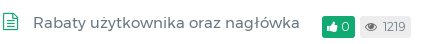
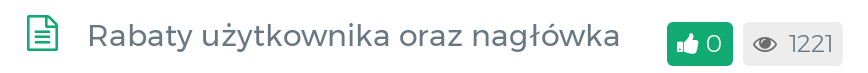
- 1219
+ 1221
